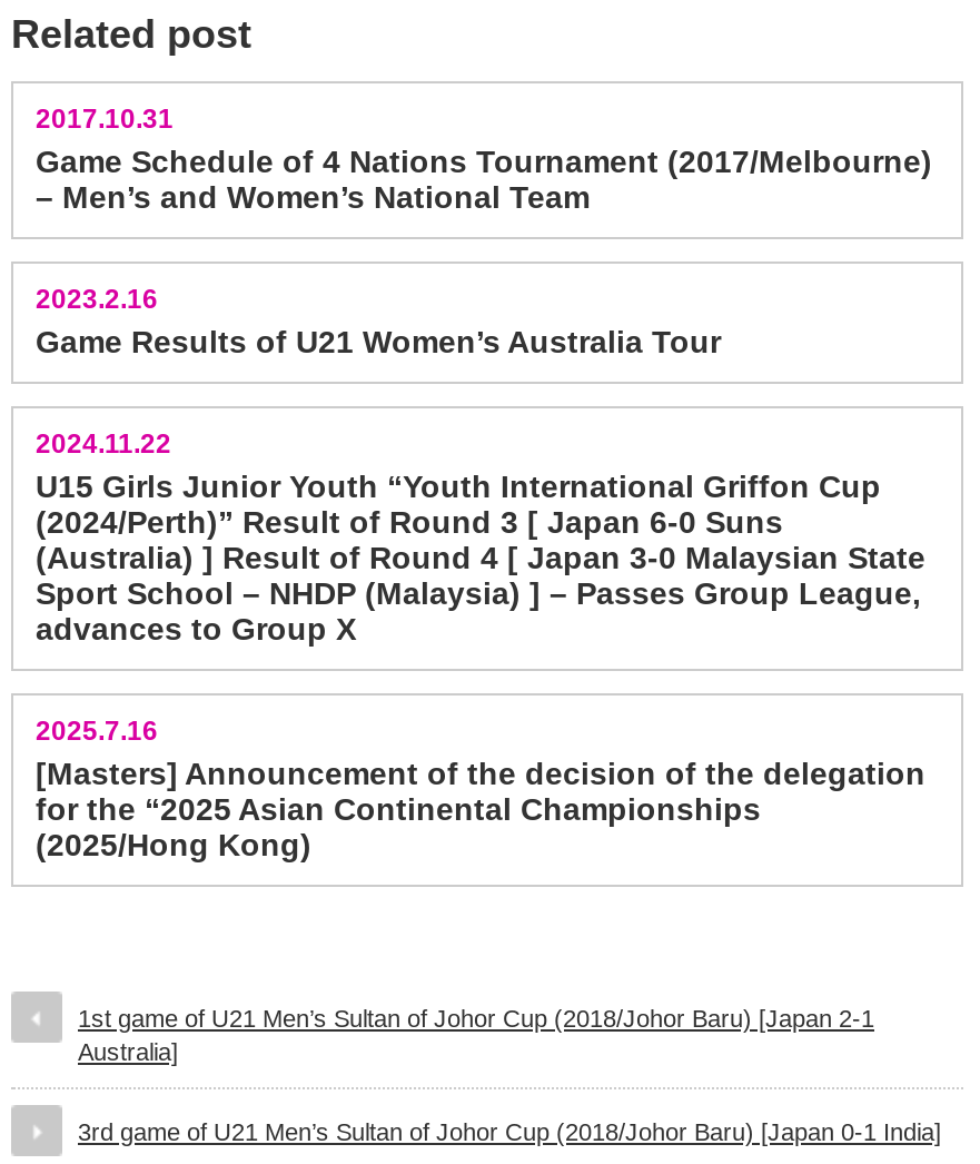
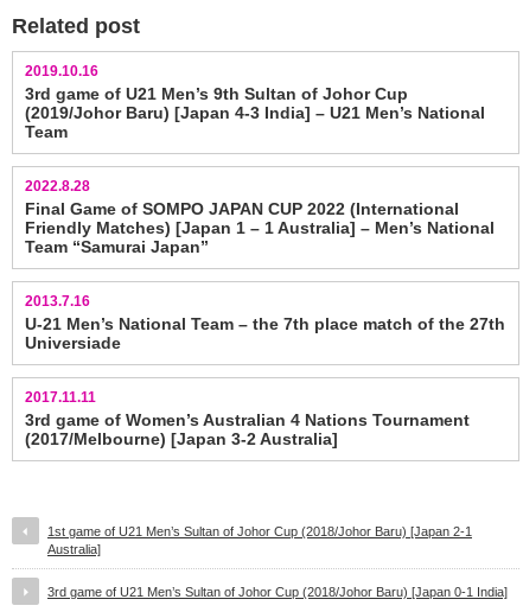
- 2017.10.31
- Game Schedule of 4 Nations Tournament (2017/Melbourne)
- – Men’s and Women’s National Team
+ 2019.10.16
+ 3rd game of U21 Men’s 9th Sultan of Johor Cup
+ (2019/Johor Baru) [Japan 4-3 India] – U21 Men’s National
+ Team

- 2023.2.16
- Game Results of U21 Women’s Australia Tour
+ 2022.8.28
+ Final Game of SOMPO JAPAN CUP 2022 (International
+ Friendly Matches) [Japan 1 – 1 Australia] – Men’s National
+ Team “Samurai Japan”

- 2024.11.22
- U15 Girls Junior Youth “Youth International Griffon Cup
- (2024/Perth)” Result of Round 3 [ Japan 6-0 Suns
- (Australia) ] Result of Round 4 [ Japan 3-0 Malaysian State
- Sport School – NHDP (Malaysia) ] – Passes Group League,
- advances to Group X
+ 2013.7.16
+ U-21 Men’s National Team – the 7th place match of the 27th
+ Universiade

- 2025.7.16
- [Masters] Announcement of the decision of the delegation
- for the “2025 Asian Continental Championships
- (2025/Hong Kong)
+ 2017.11.11
+ 3rd game of Women’s Australian 4 Nations Tournament
+ (2017/Melbourne) [Japan 3-2 Australia]
